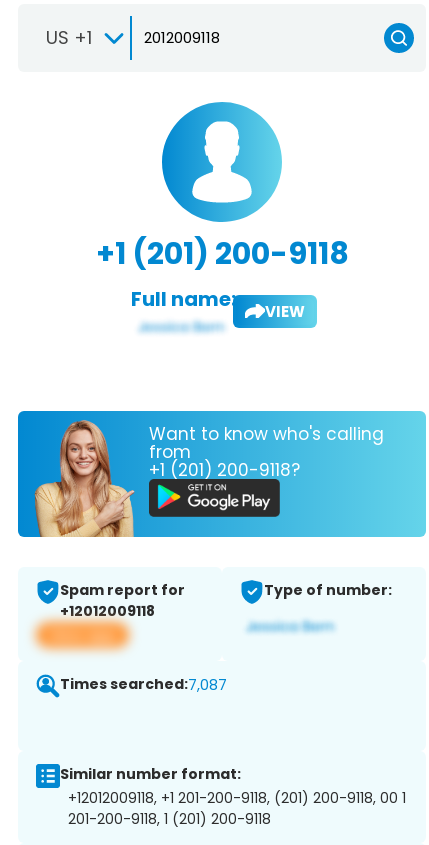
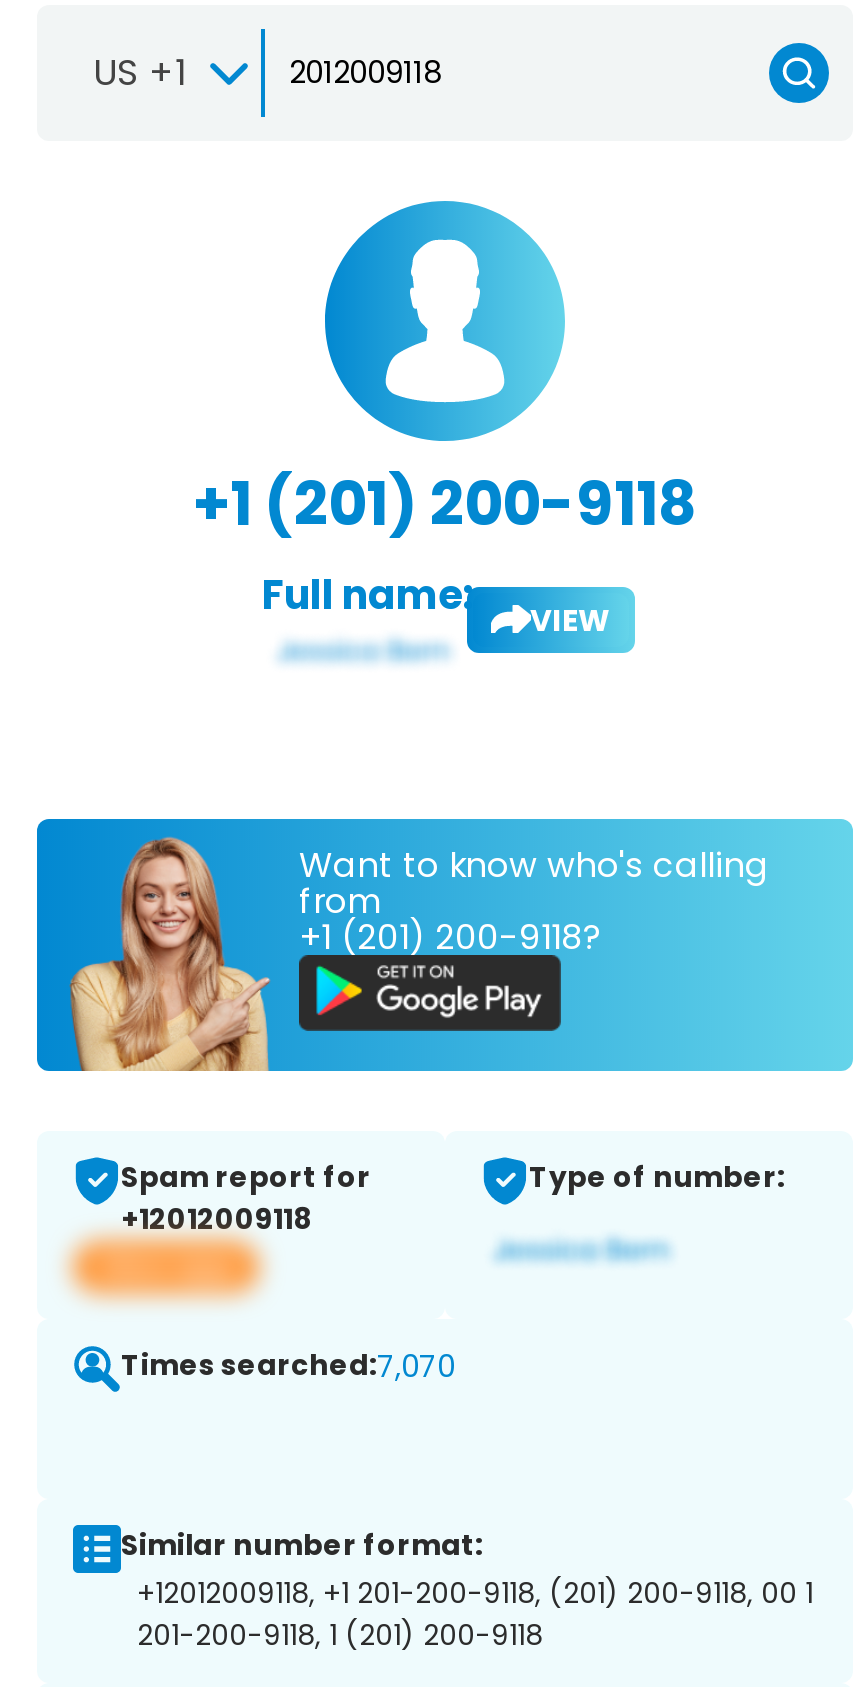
- Times searched:7,087
+ Times searched:7,070
